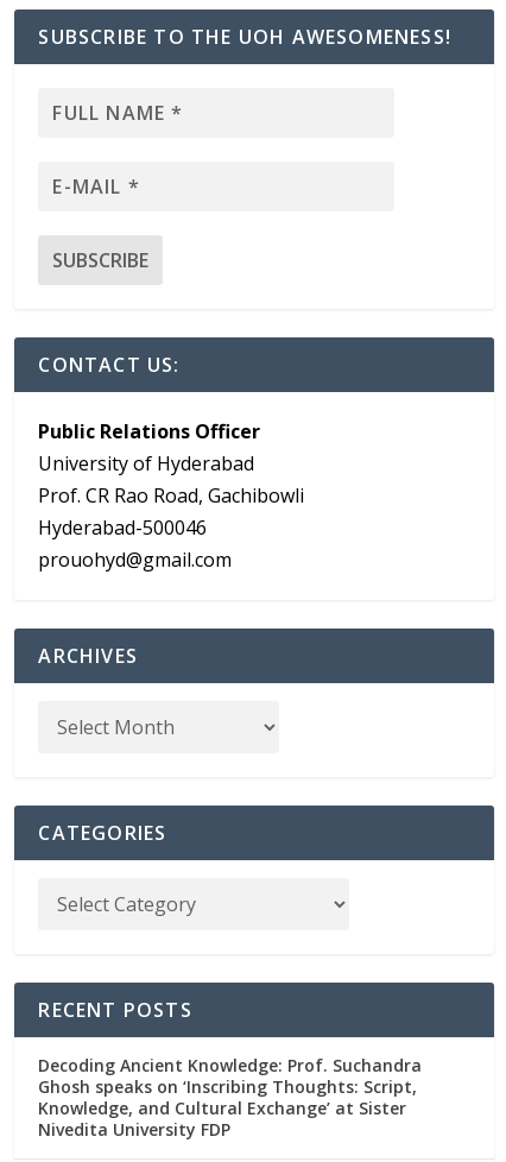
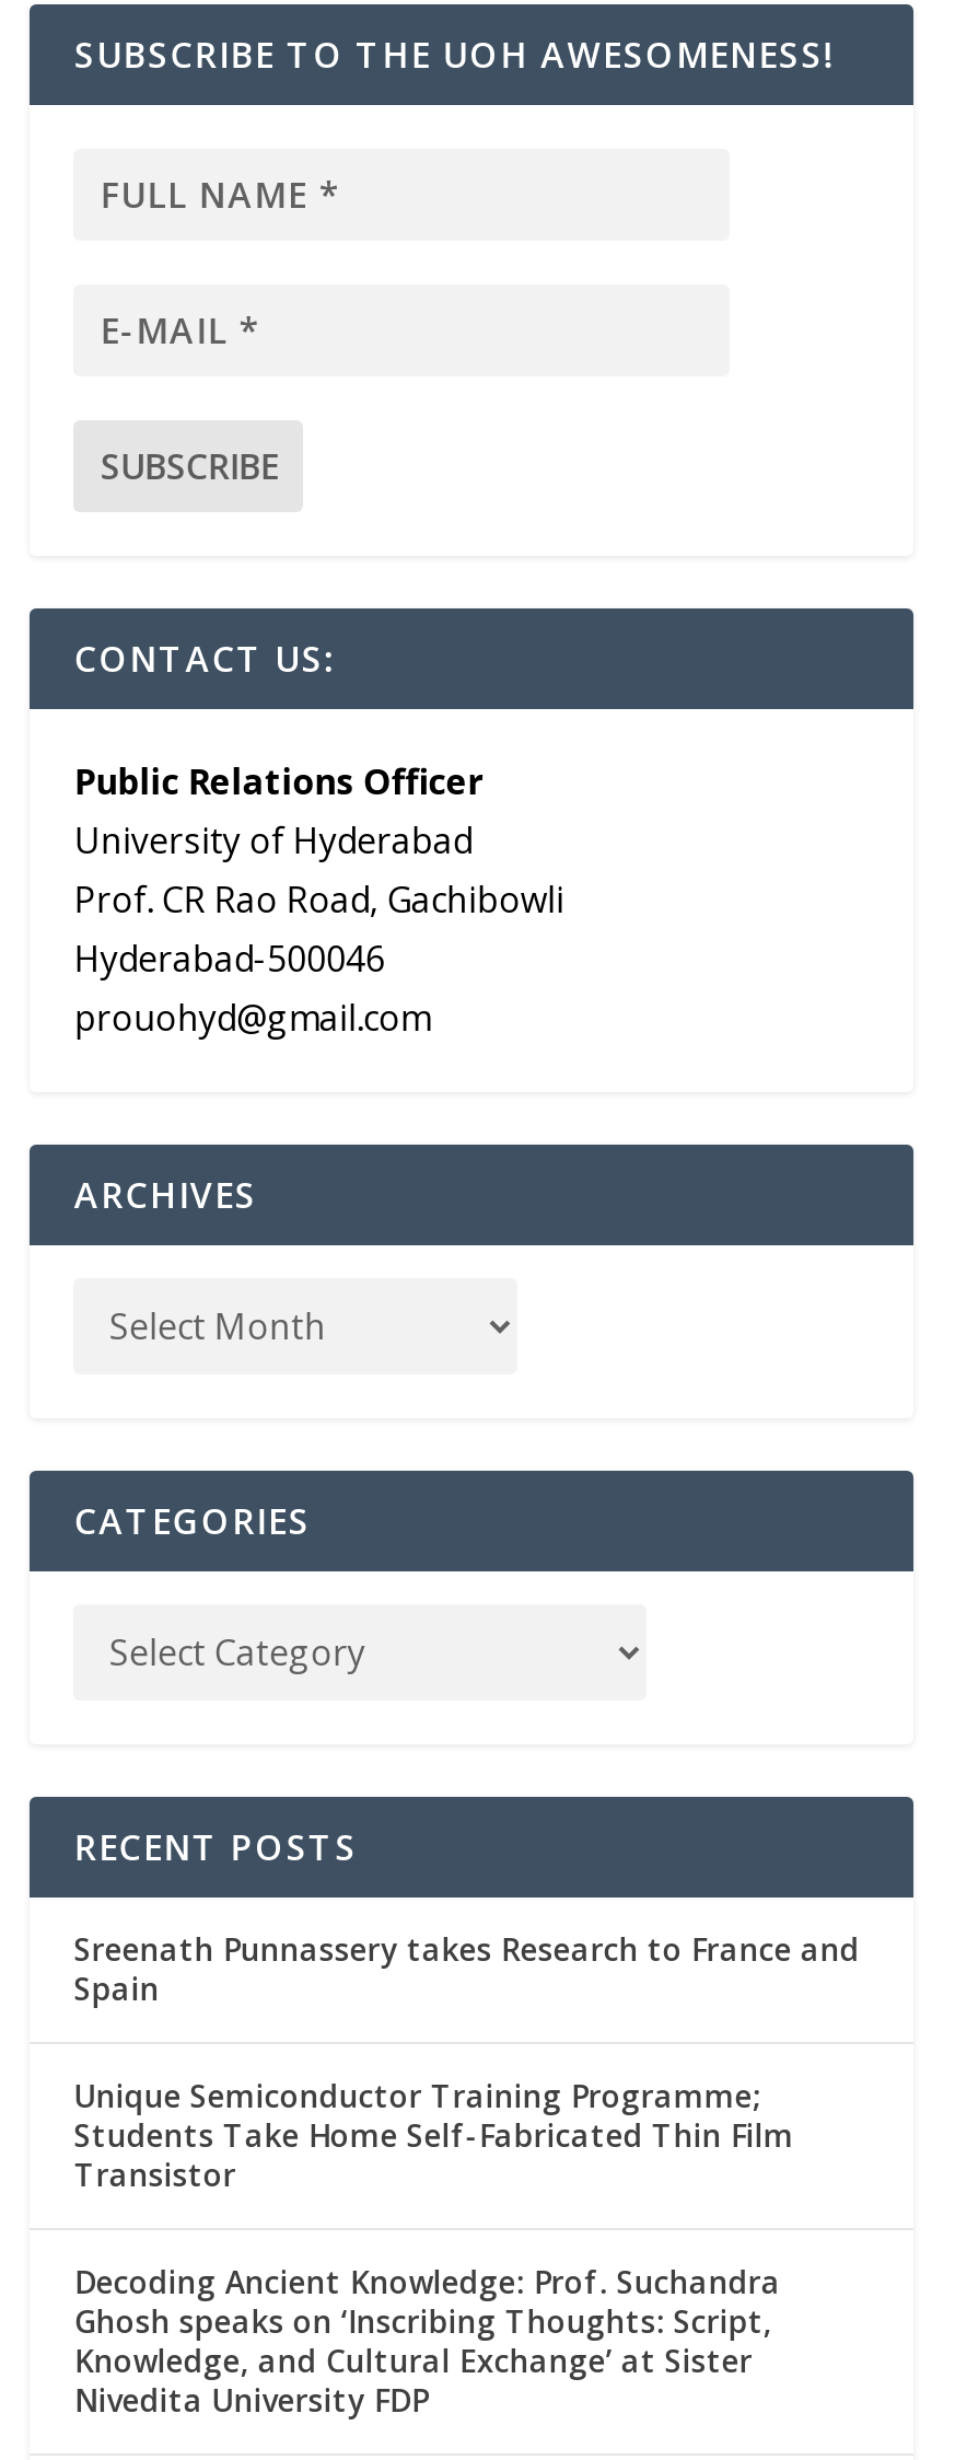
+ Sreenath Punnassery takes Research to France and
+ Spain
+ Unique Semiconductor Training Programme;
+ Students Take Home Self-Fabricated Thin Film
+ Transistor
